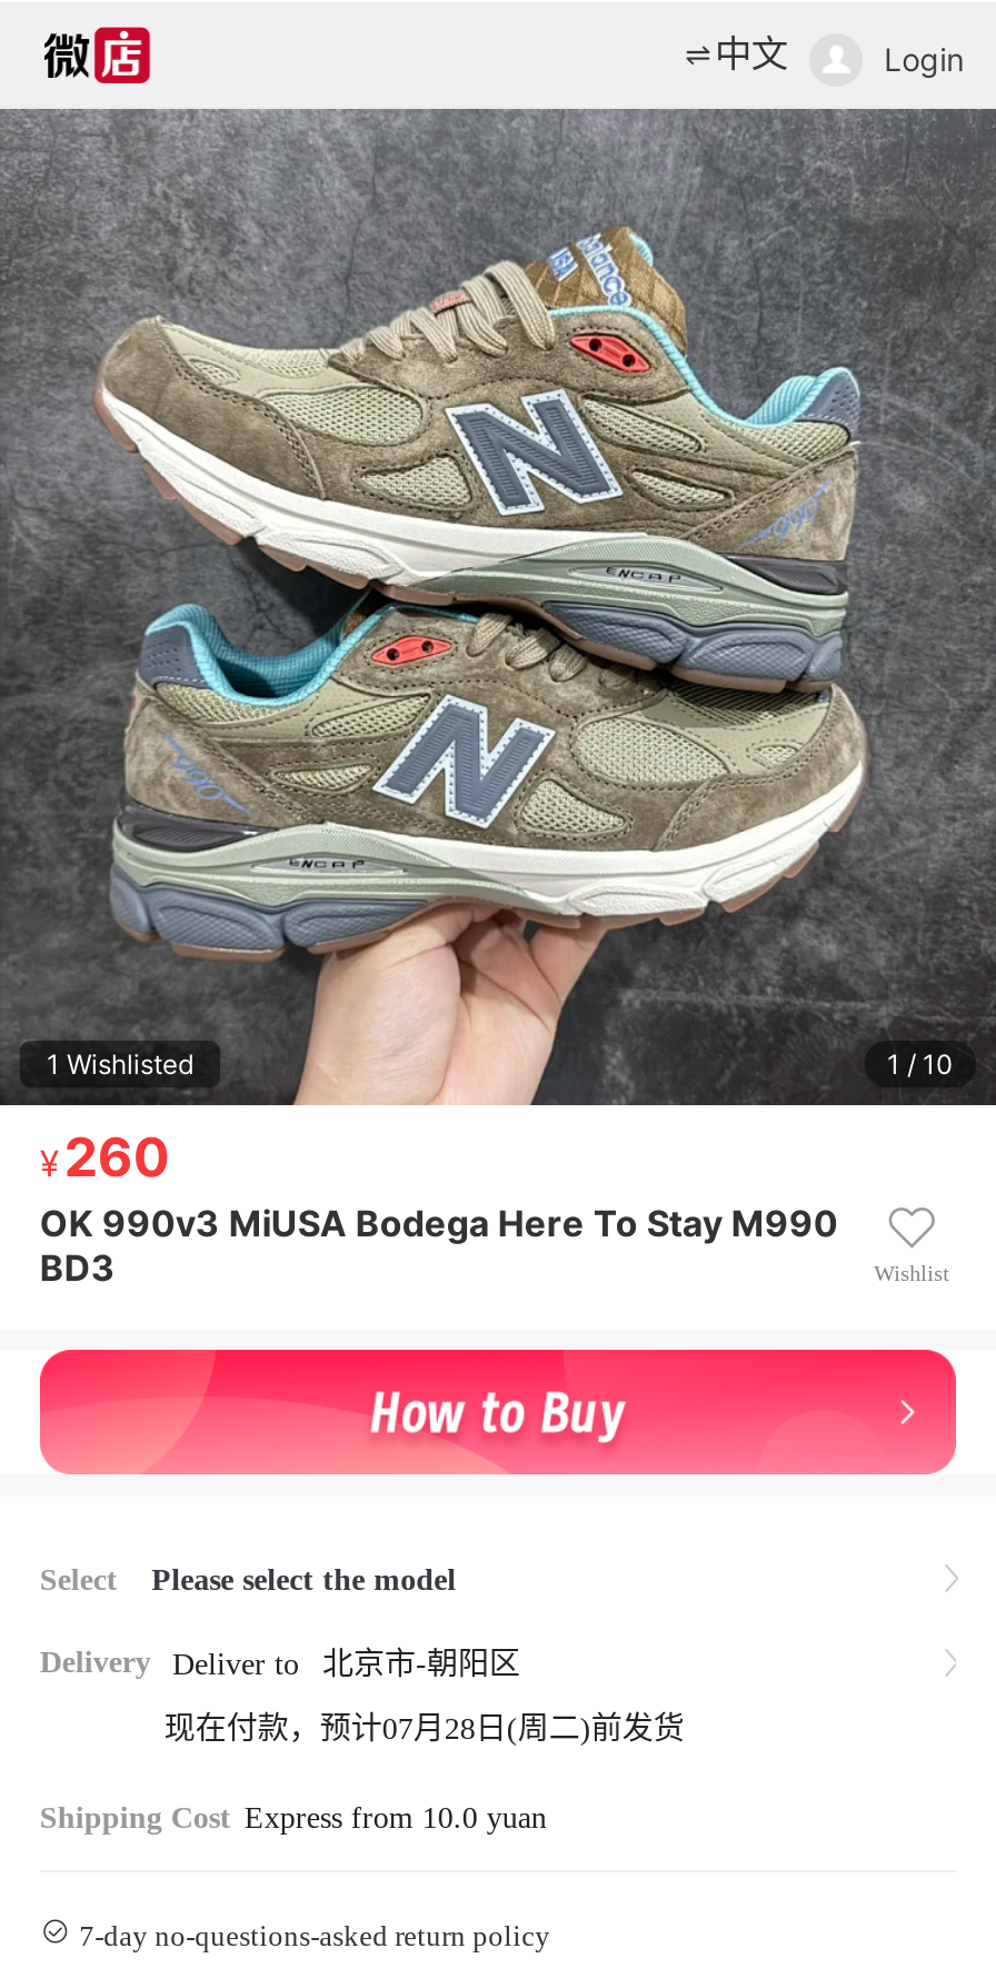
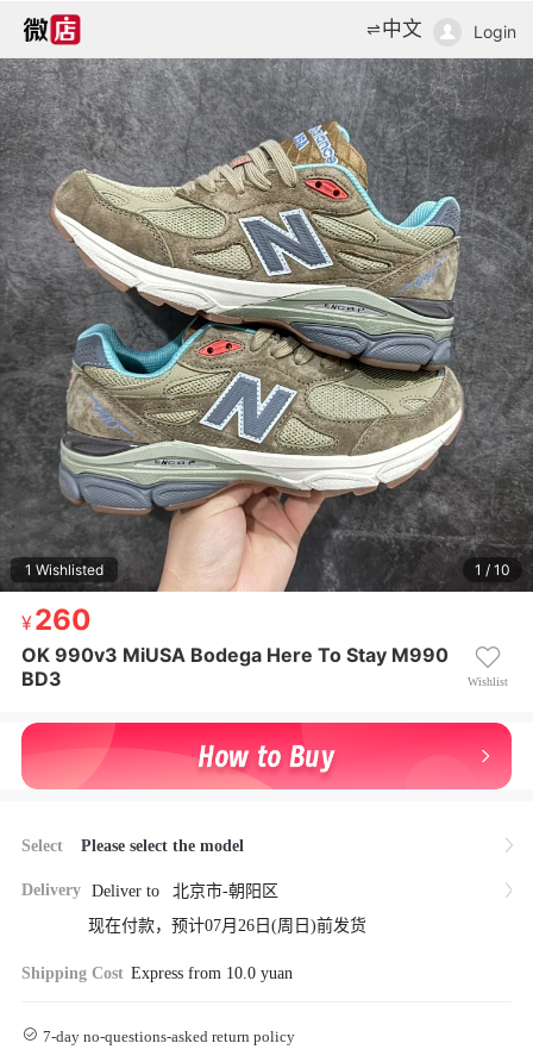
- 现在付款，预计07月28日(周二)前发货
+ 现在付款，预计07月26日(周日)前发货
